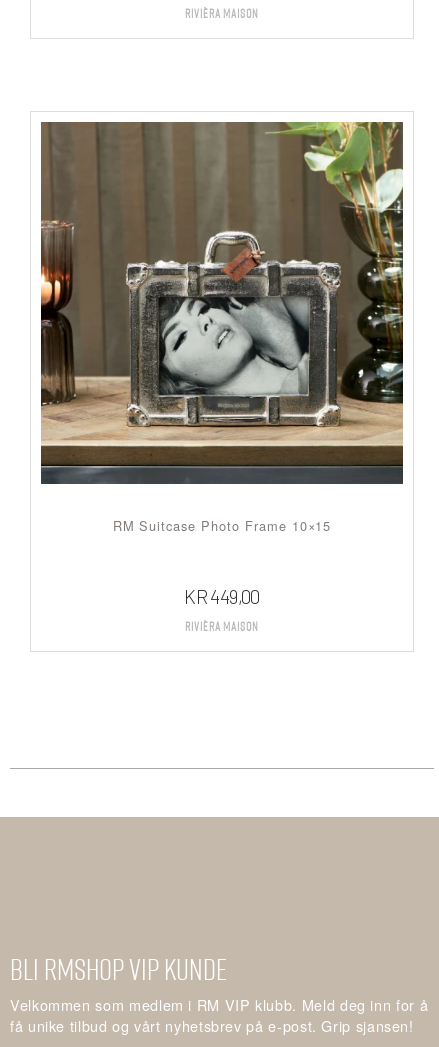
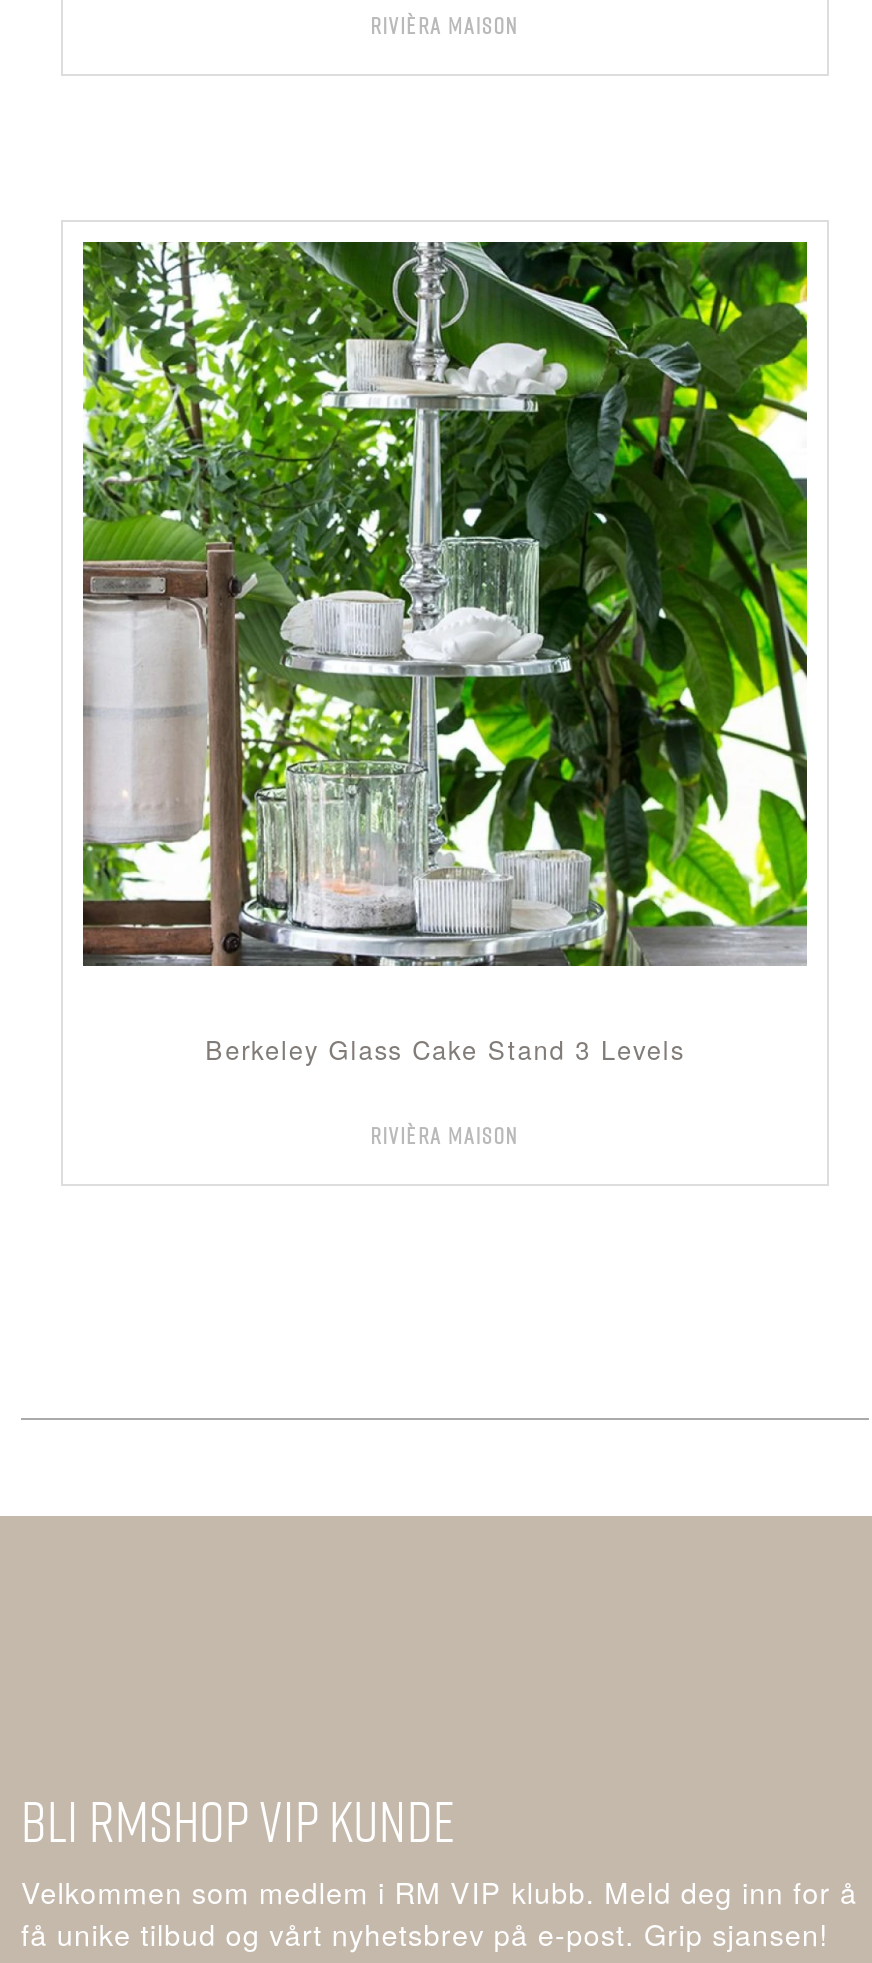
- [image]
- RM Suitcase Photo Frame 10×15
- KR 449,00
+ [image]
+ Berkeley Glass Cake Stand 3 Levels
